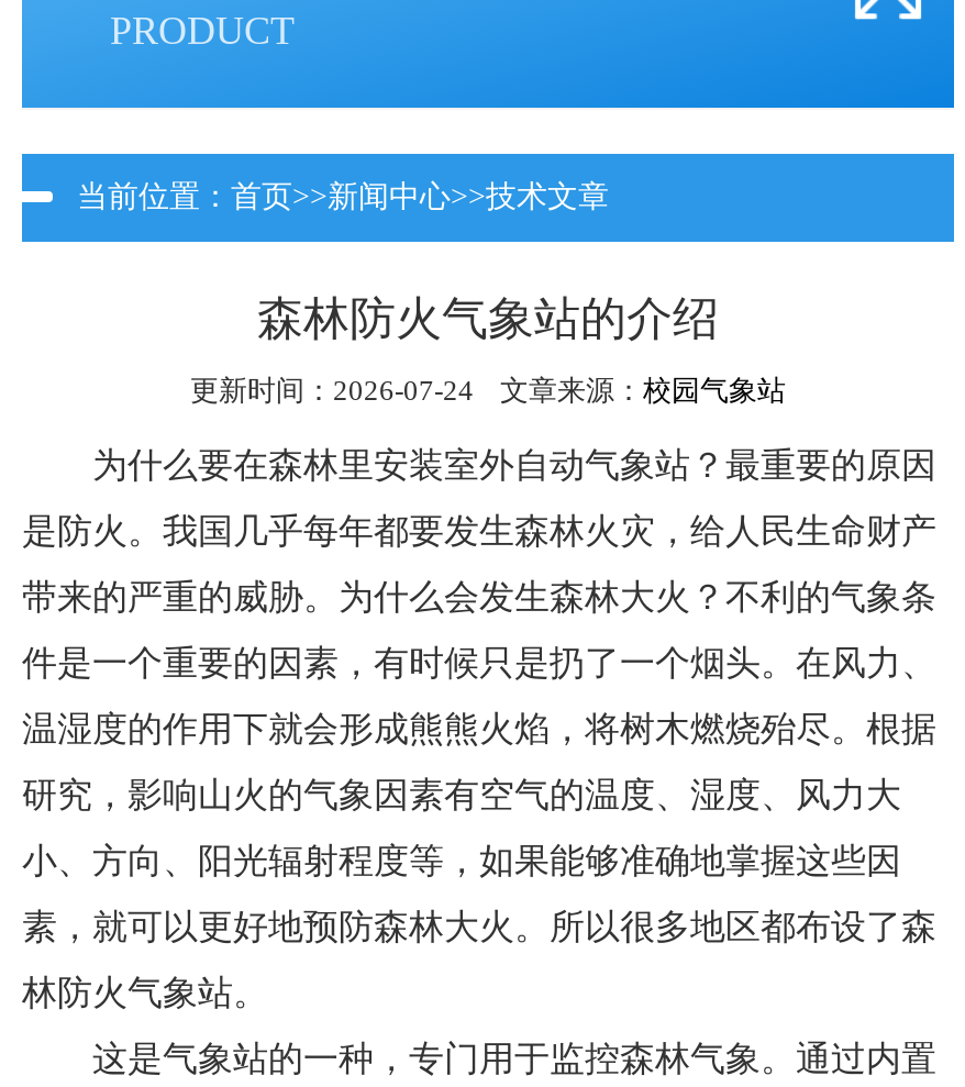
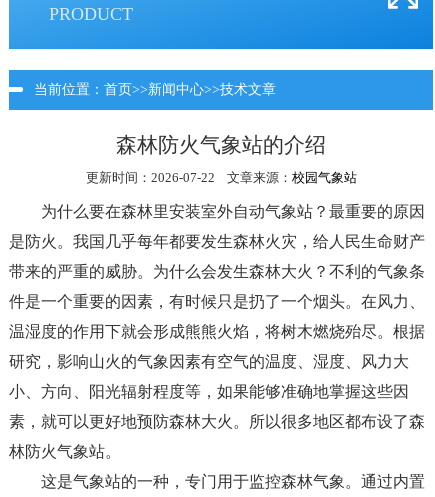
- 更新时间：2026-07-24 文章来源：校园气象站
+ 更新时间：2026-07-22 文章来源：校园气象站
